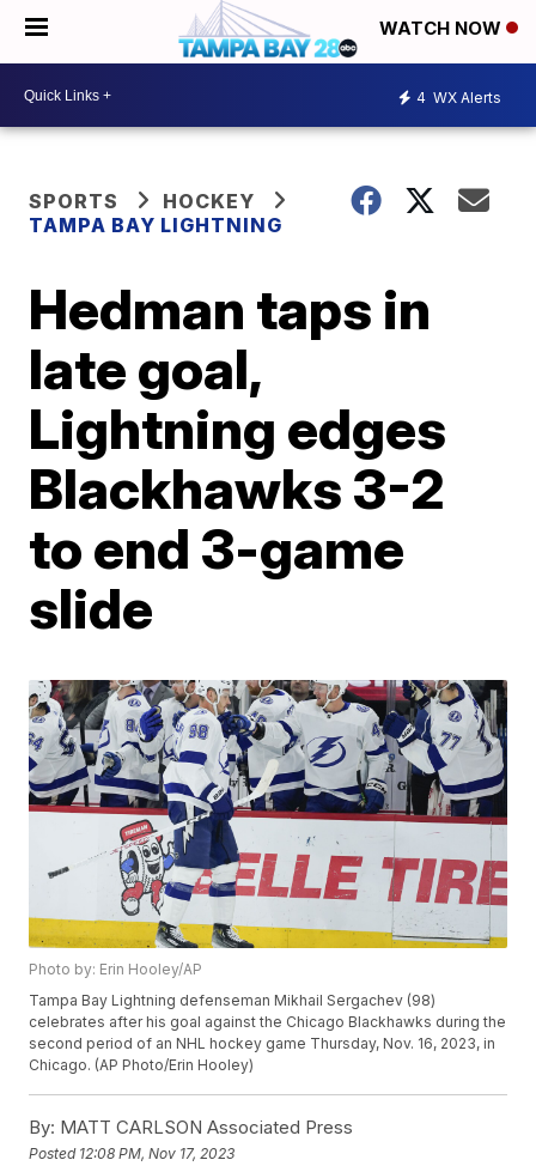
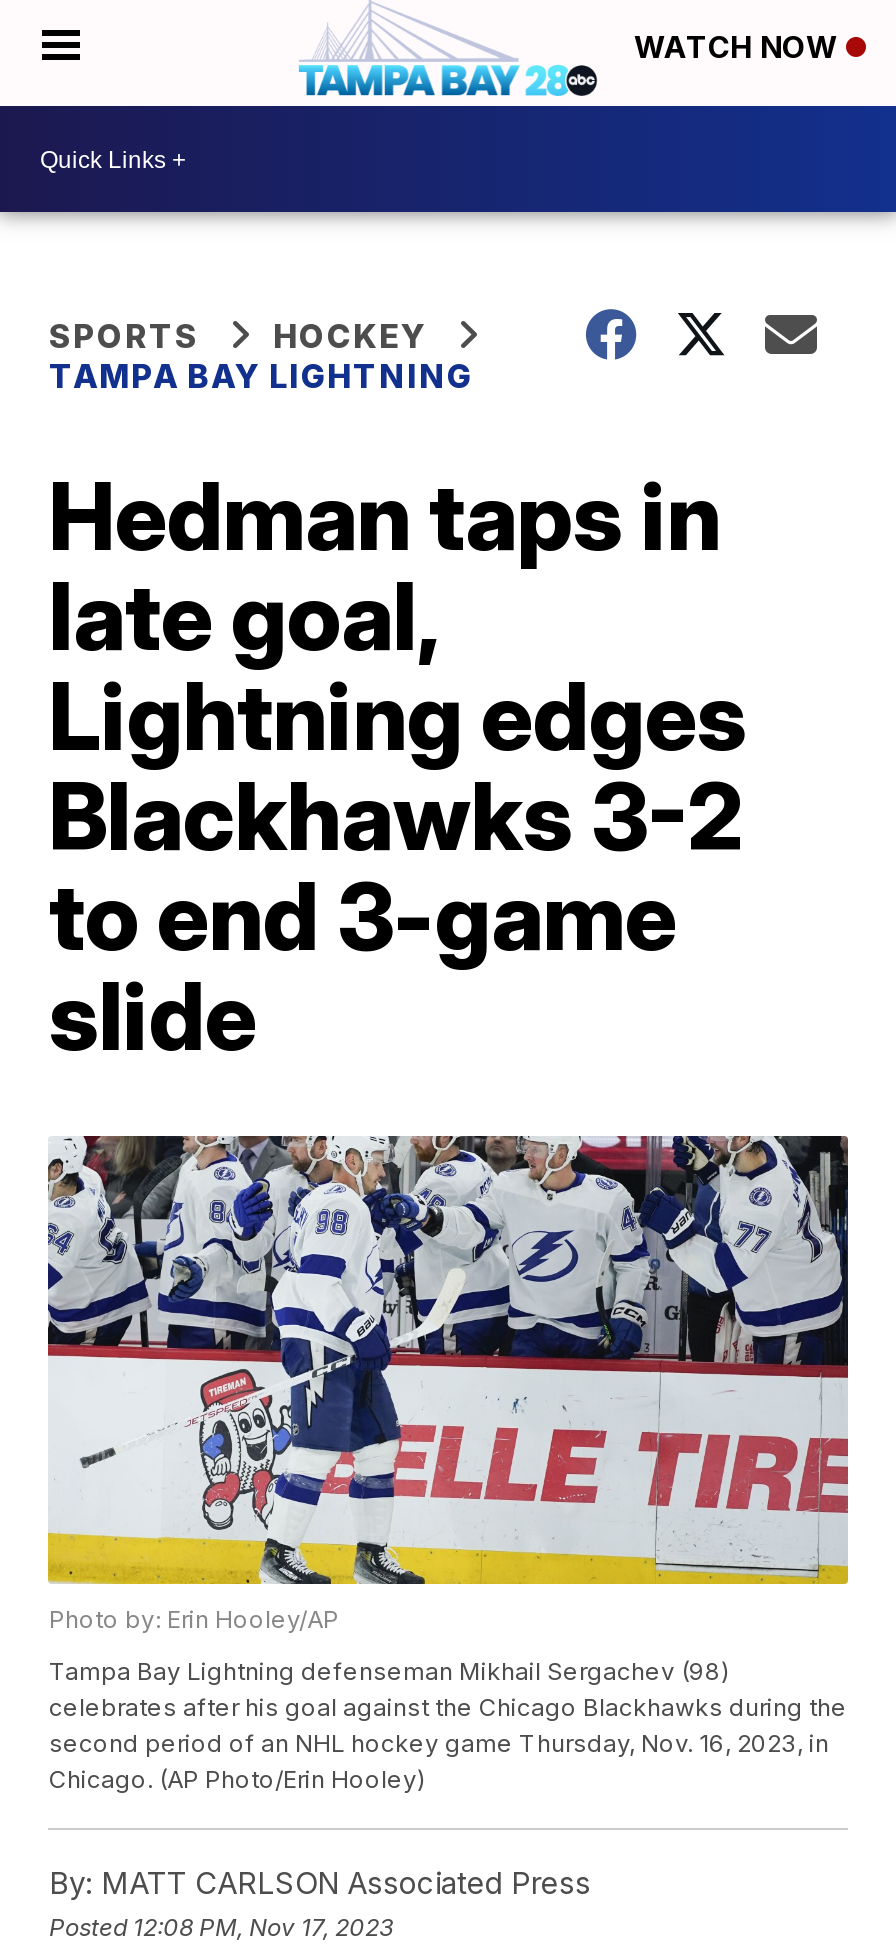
- 4 WX Alerts
